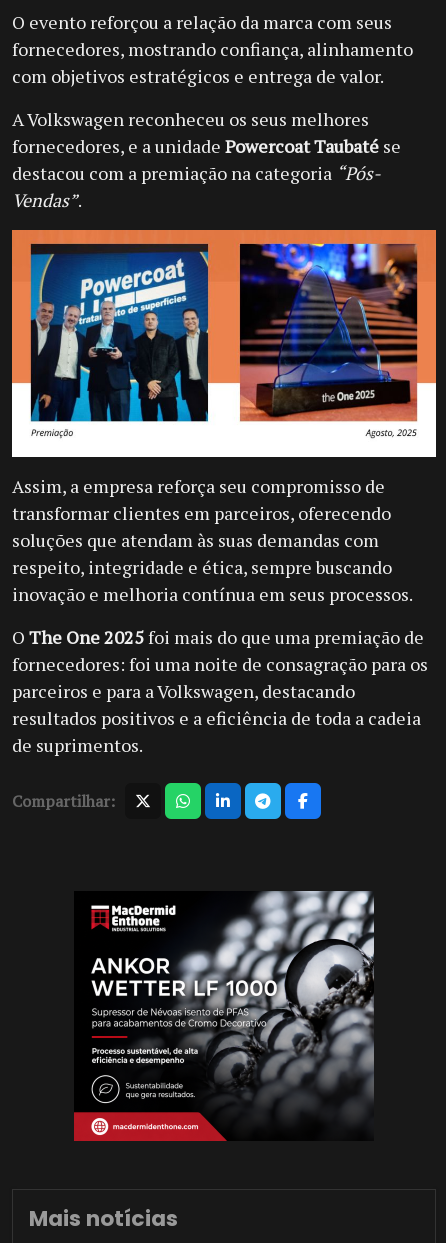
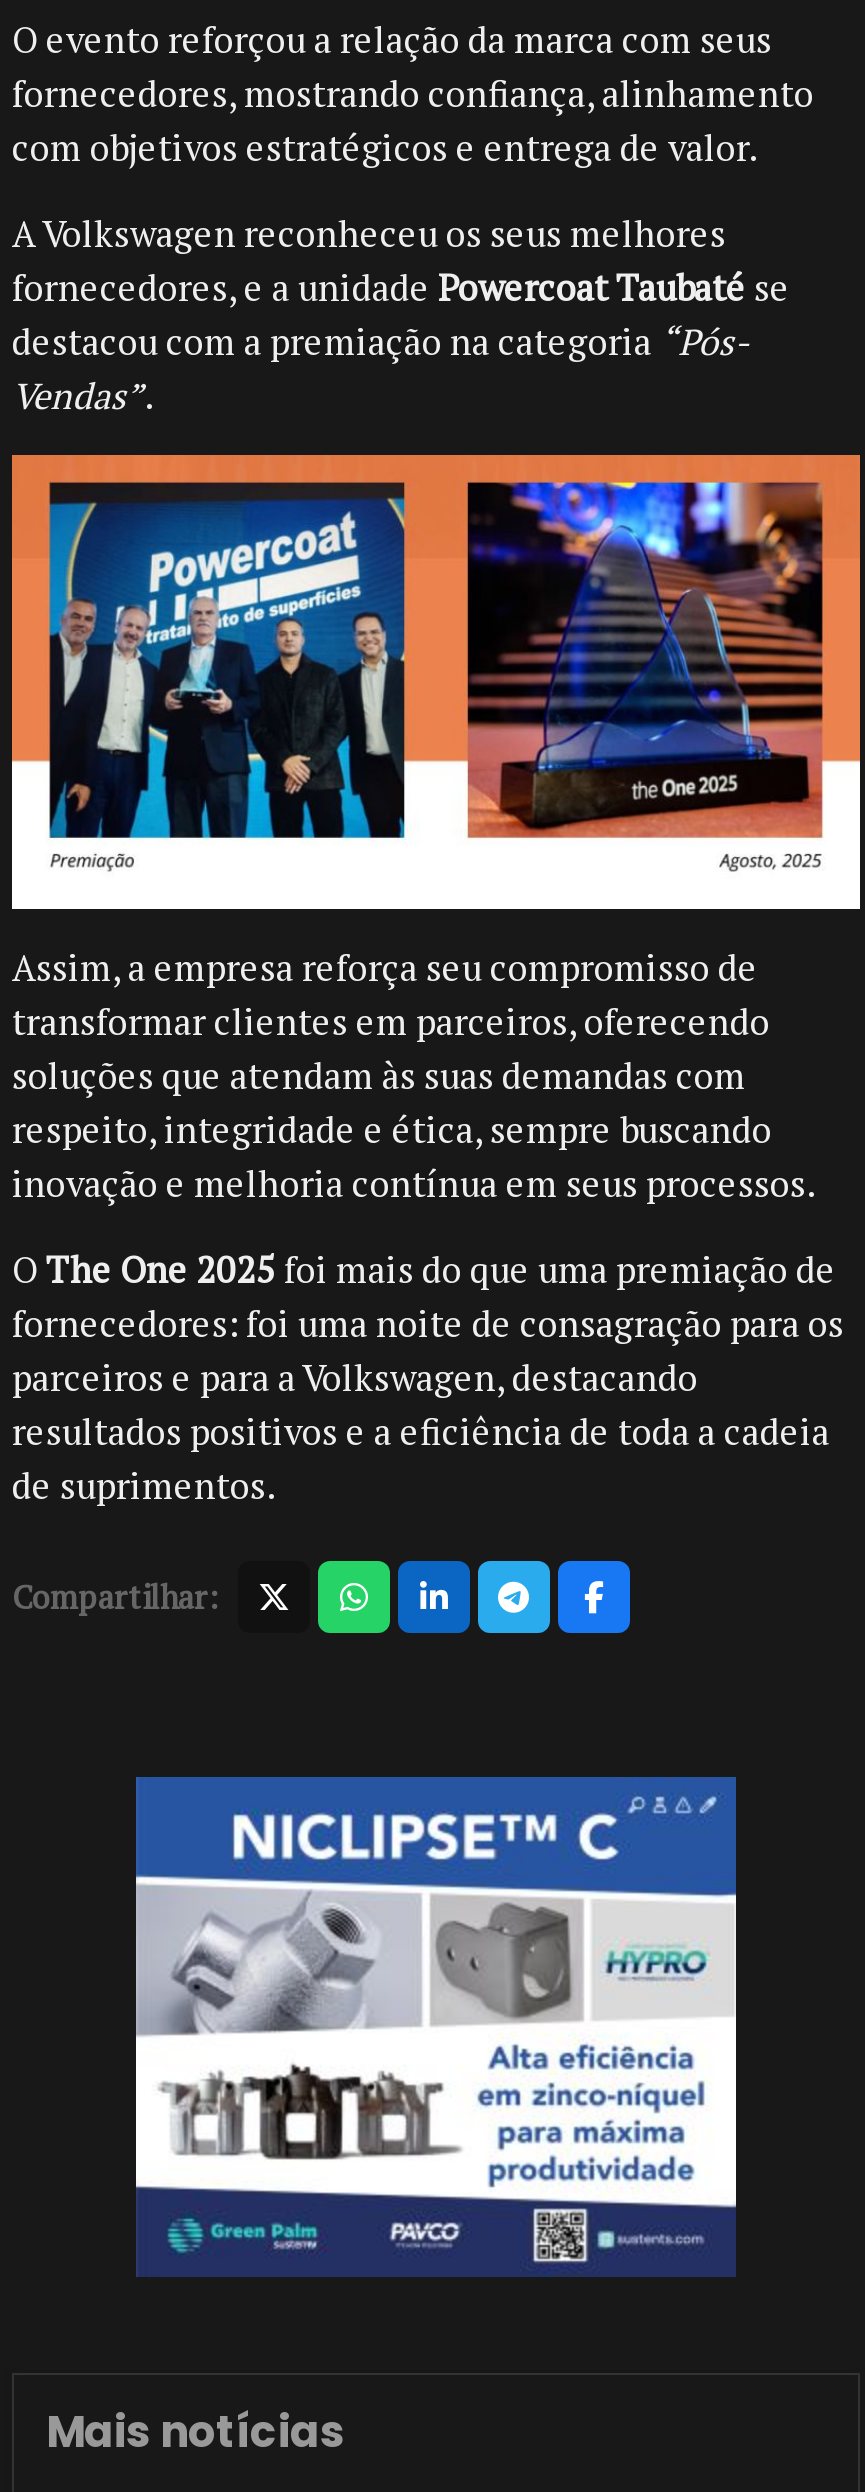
- [image]
+ [image]
